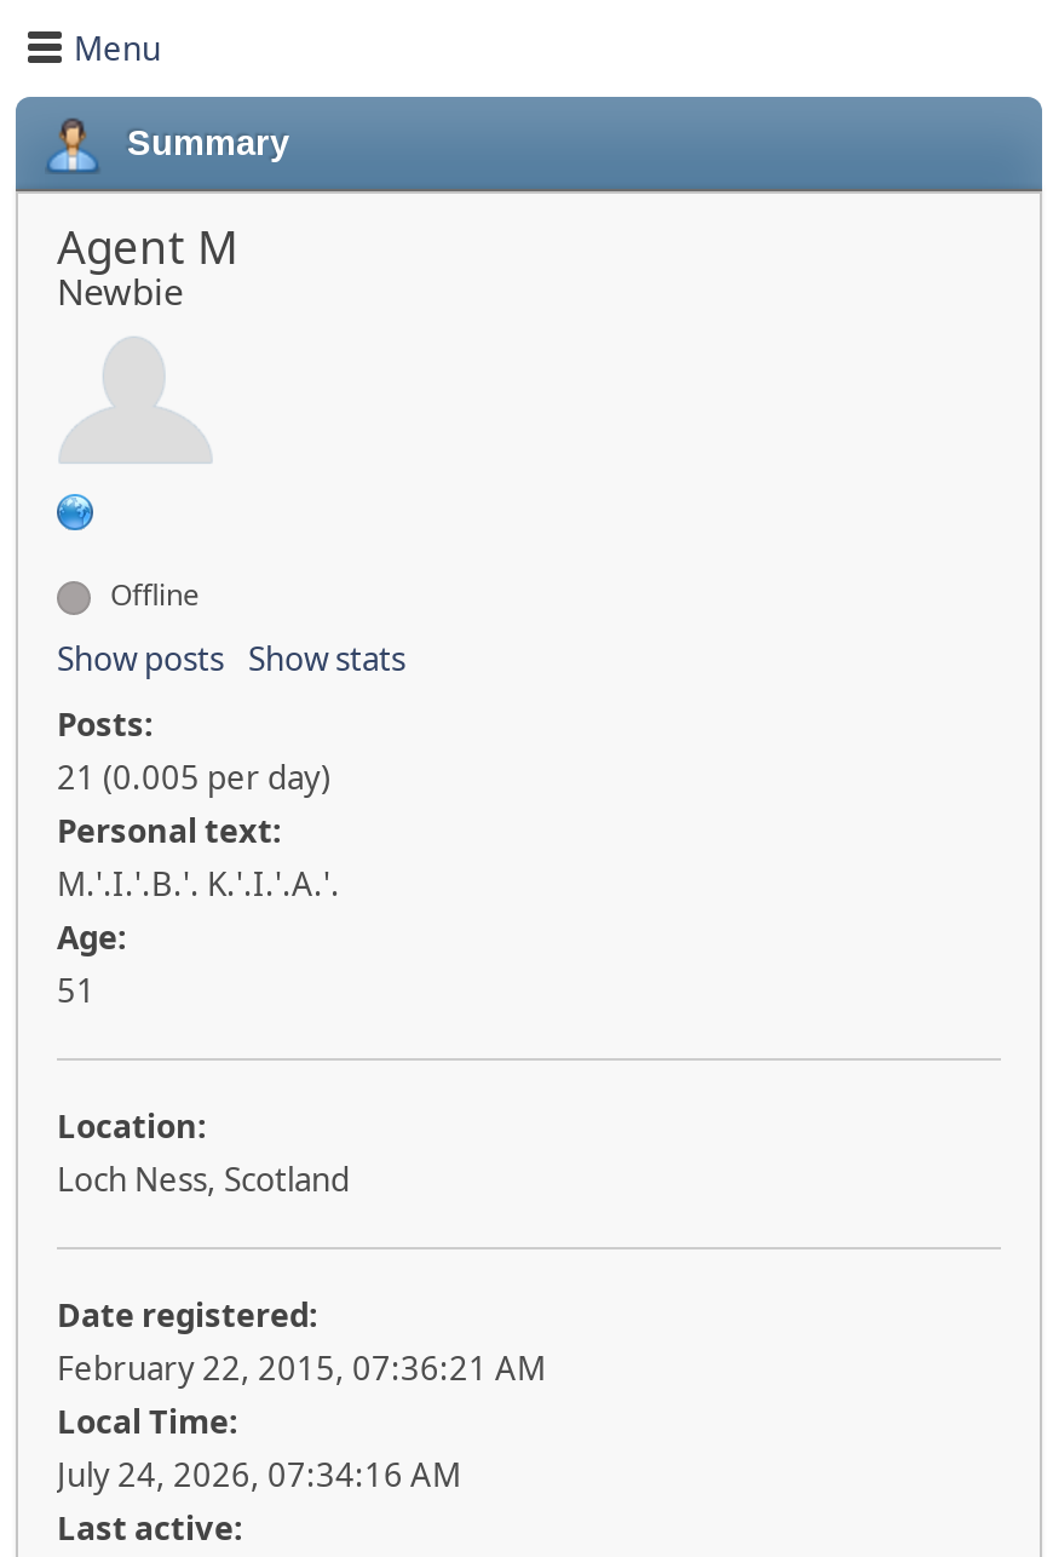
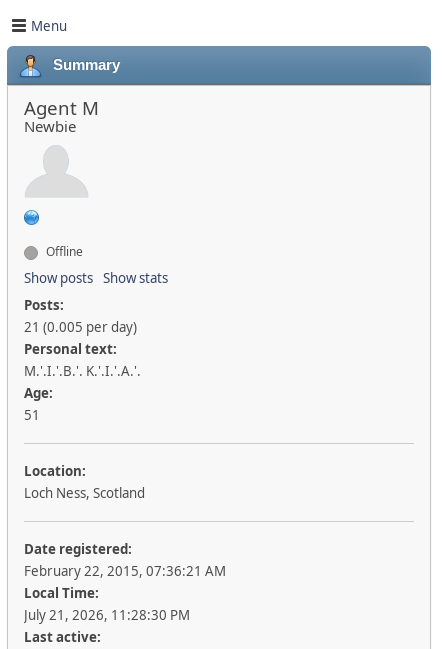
- July 24, 2026, 07:34:16 AM
+ July 21, 2026, 11:28:30 PM
